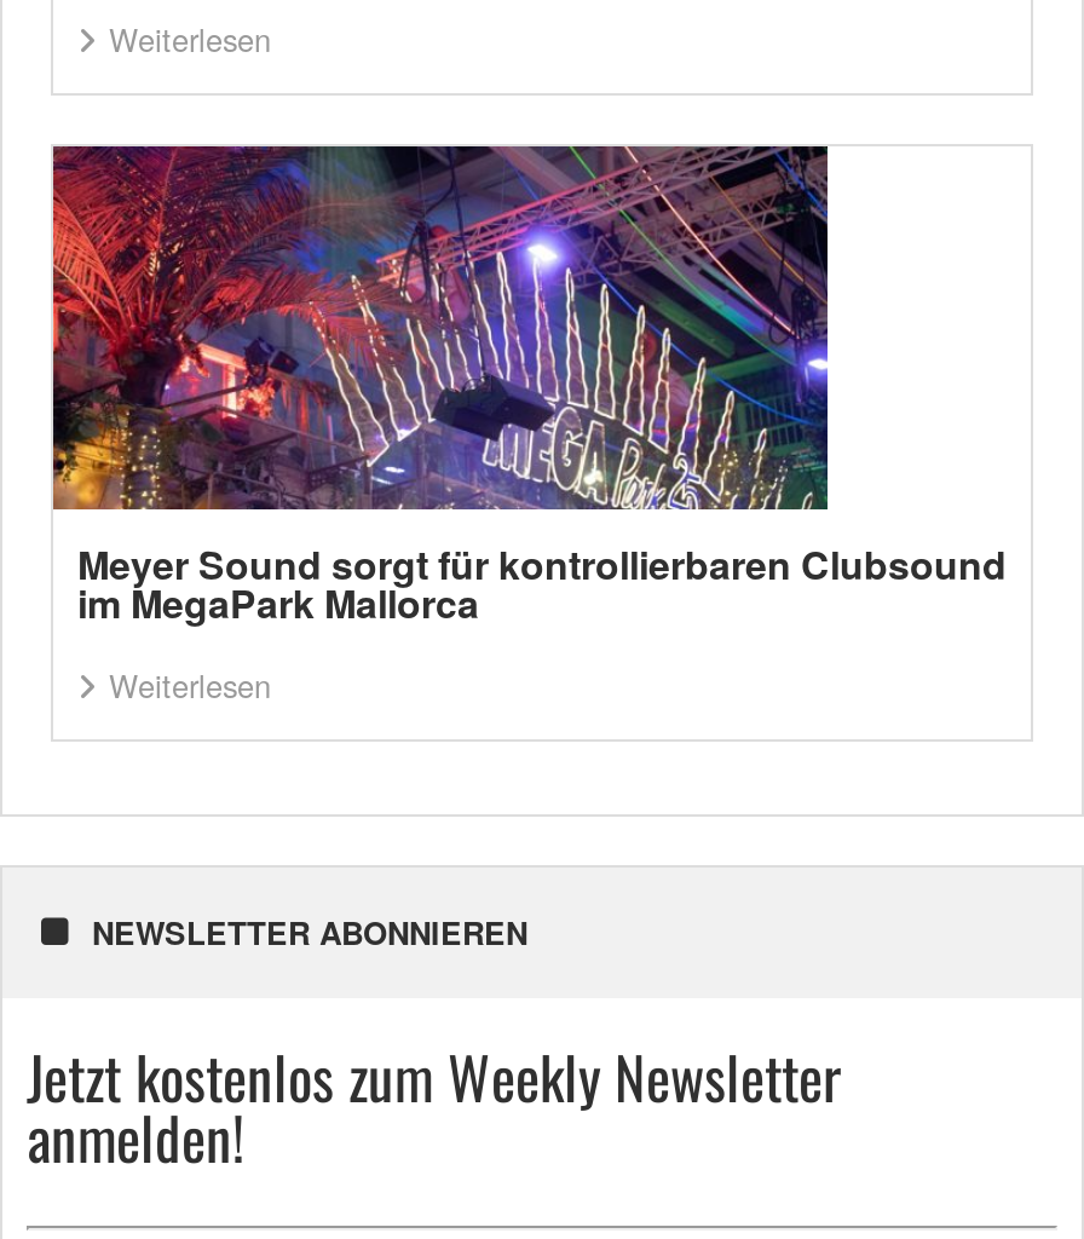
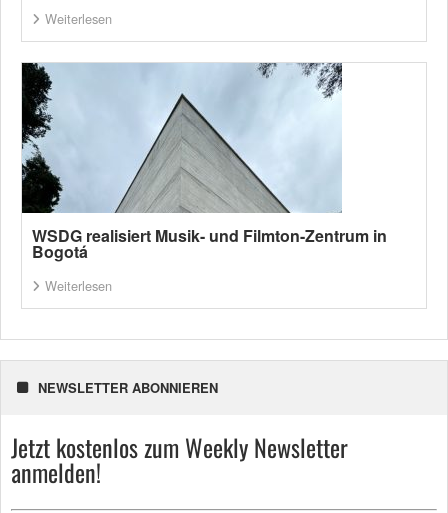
- [image]
- Meyer Sound sorgt für kontrollierbaren Clubsound
- im MegaPark Mallorca
+ [image]
+ WSDG realisiert Musik- und Filmton-Zentrum in
+ Bogotá
